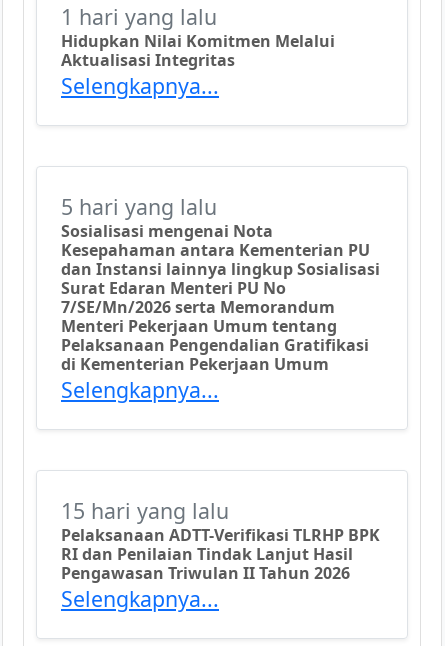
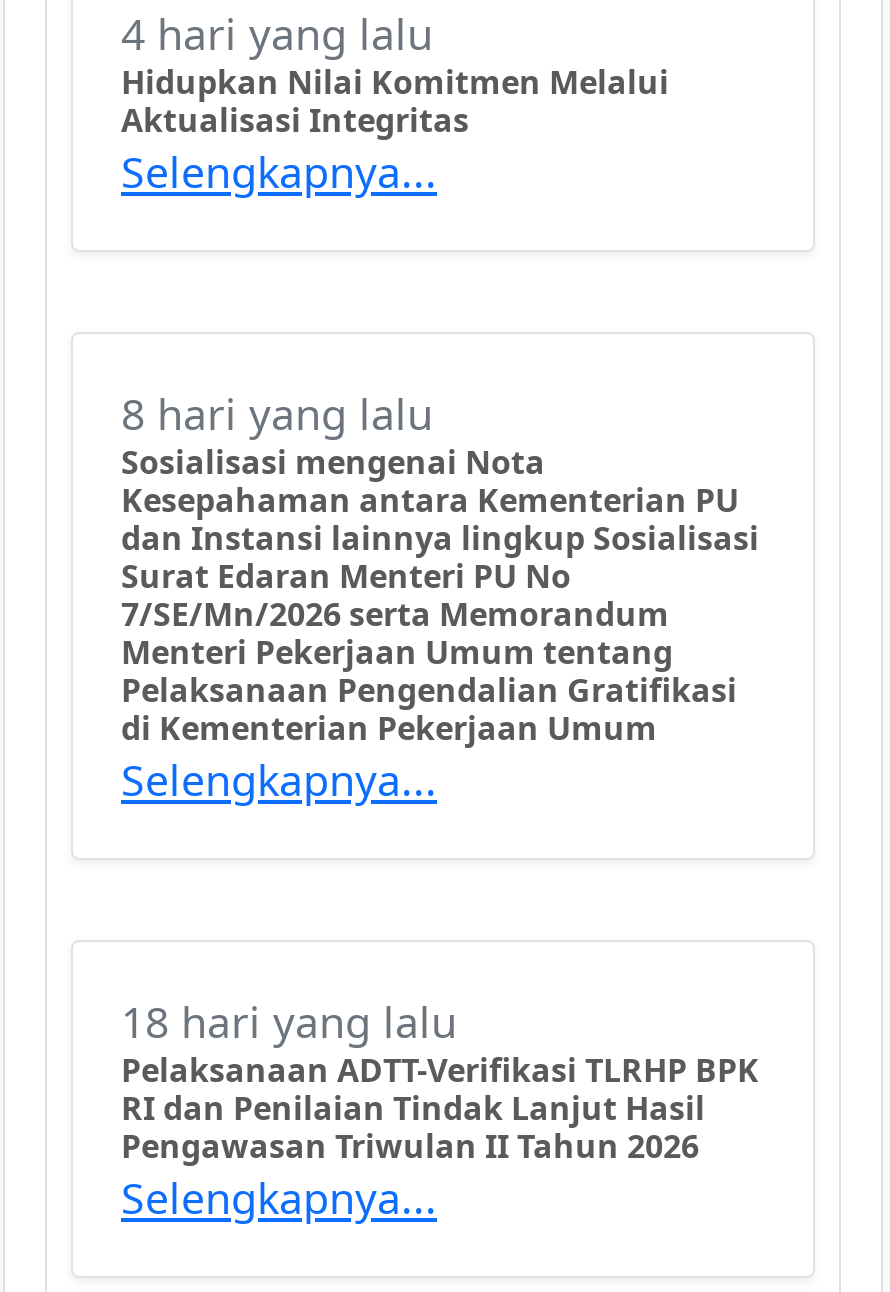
- 1 hari yang lalu
+ 4 hari yang lalu

- 5 hari yang lalu
+ 8 hari yang lalu

- 15 hari yang lalu
+ 18 hari yang lalu
